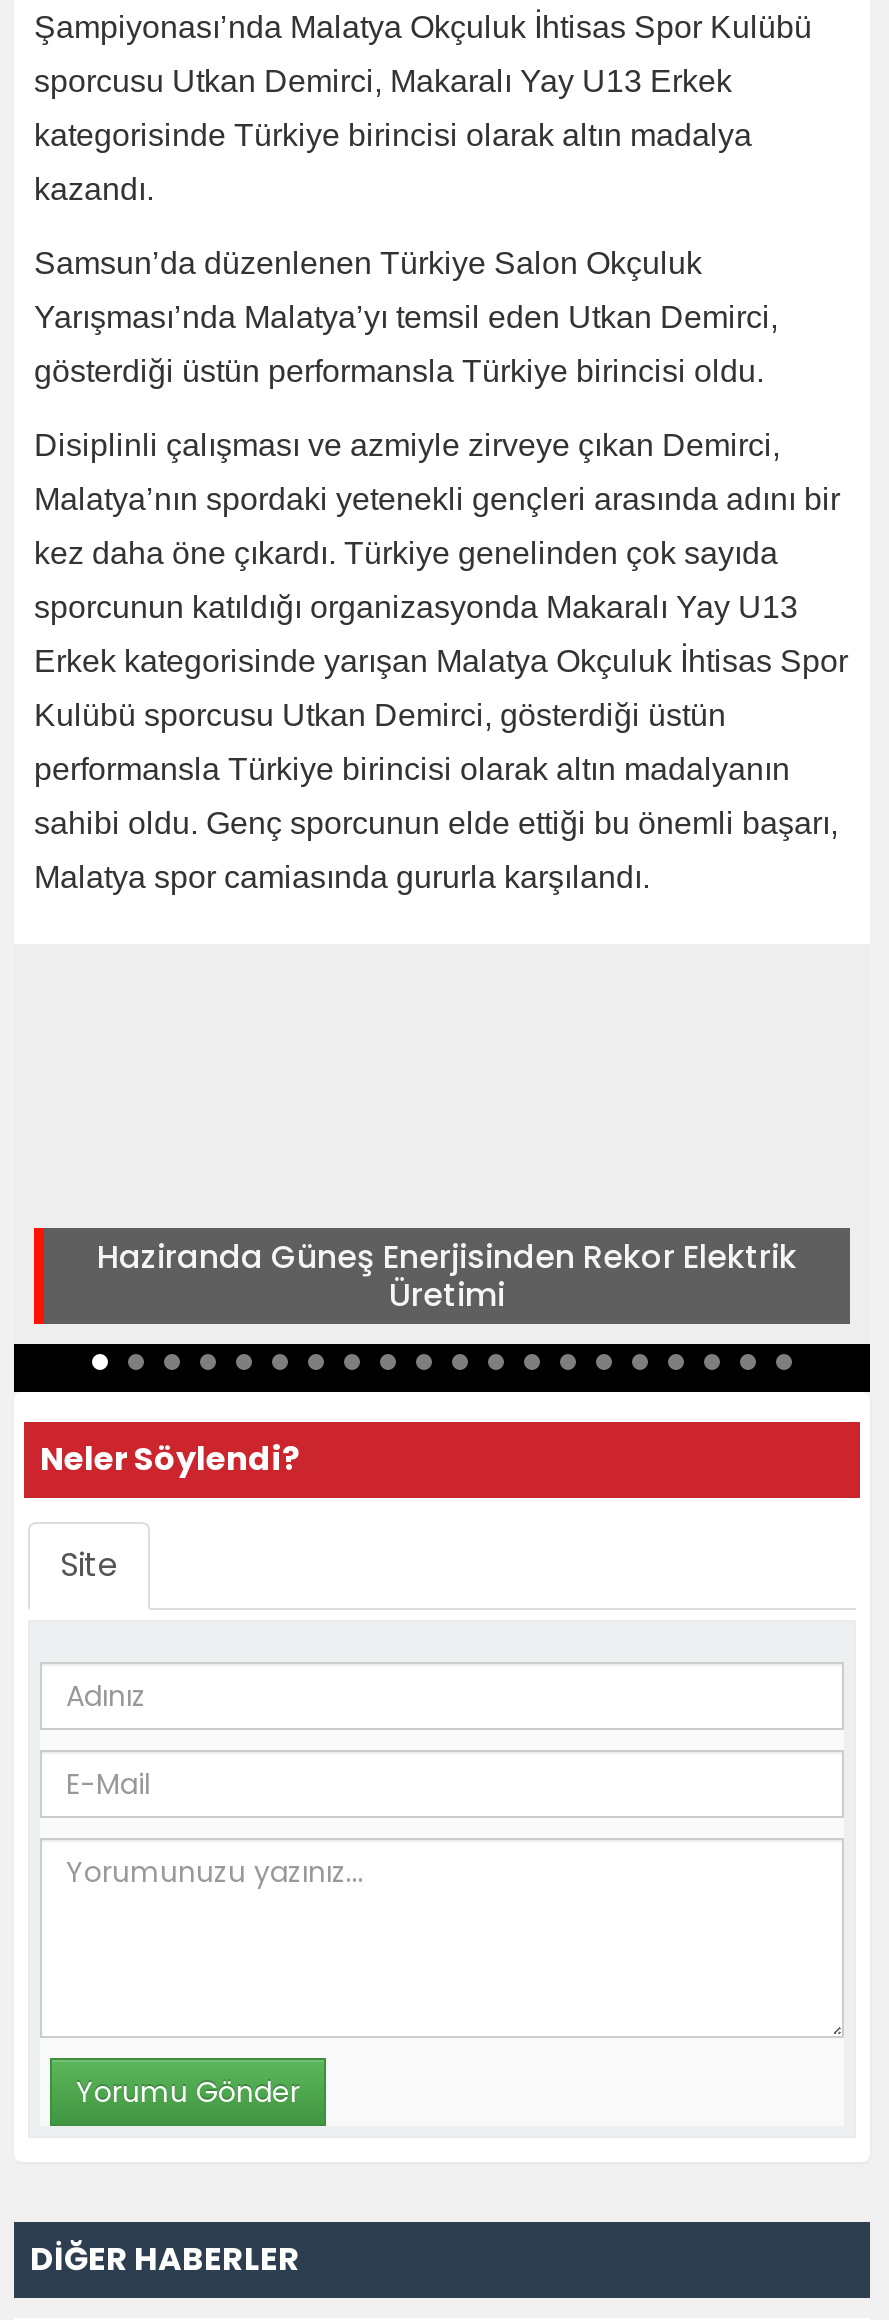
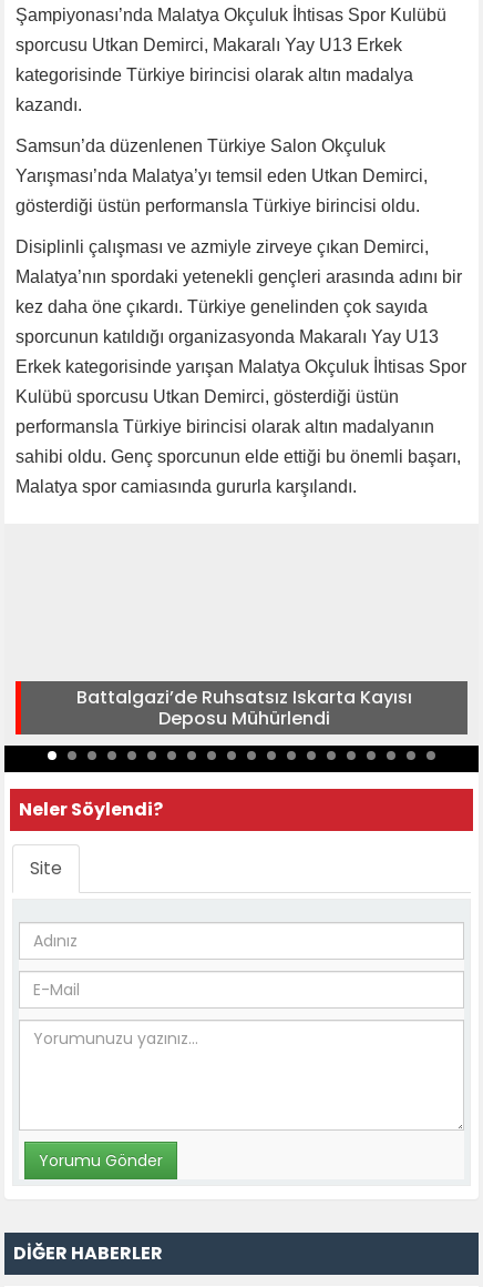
- Haziranda Güneş Enerjisinden Rekor Elektrik
- Üretimi
+ Battalgazi’de Ruhsatsız Iskarta Kayısı
+ Deposu Mühürlendi
